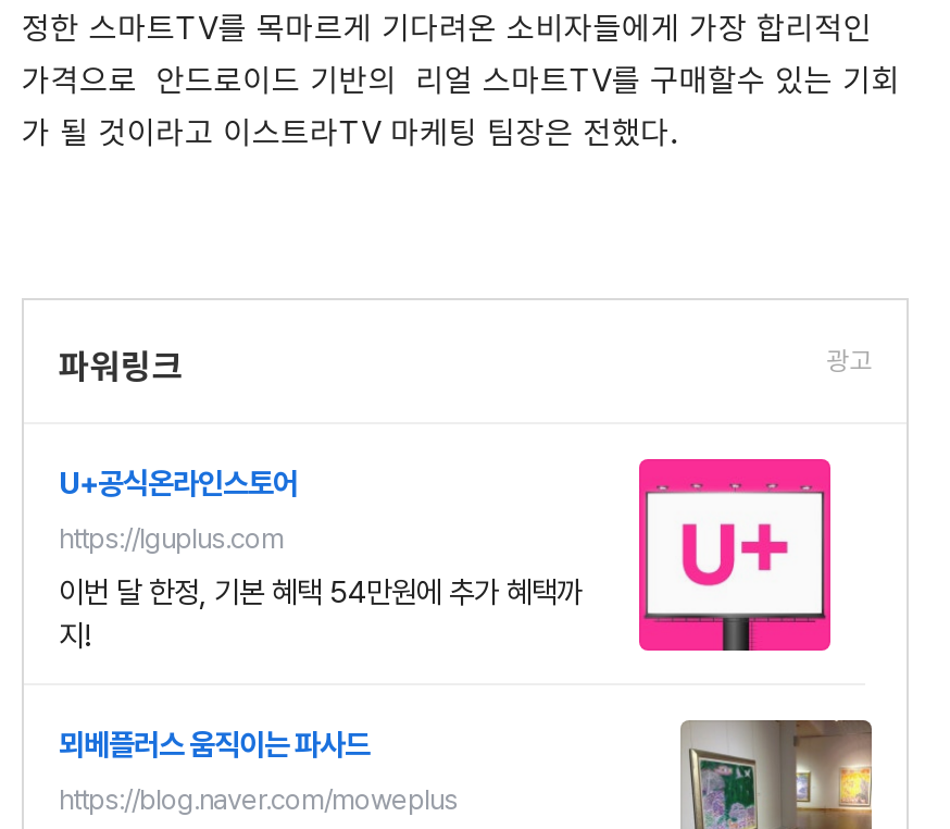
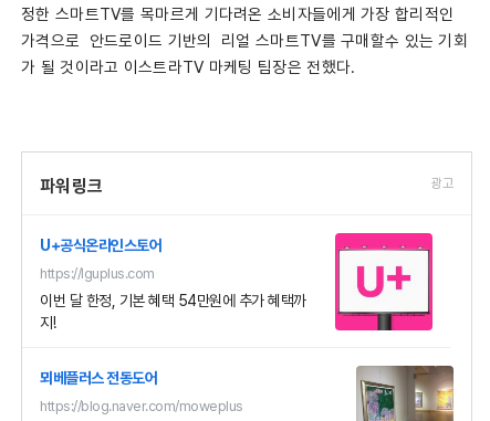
- 뫼베플러스 움직이는 파사드
+ 뫼베플러스 전동도어
